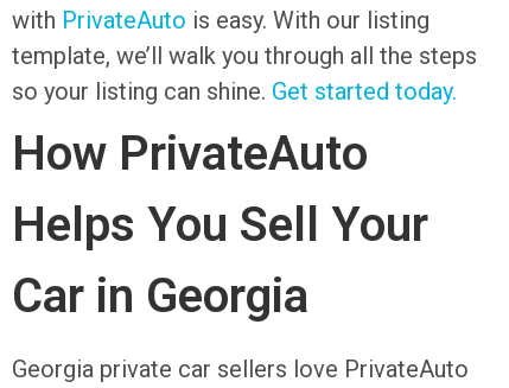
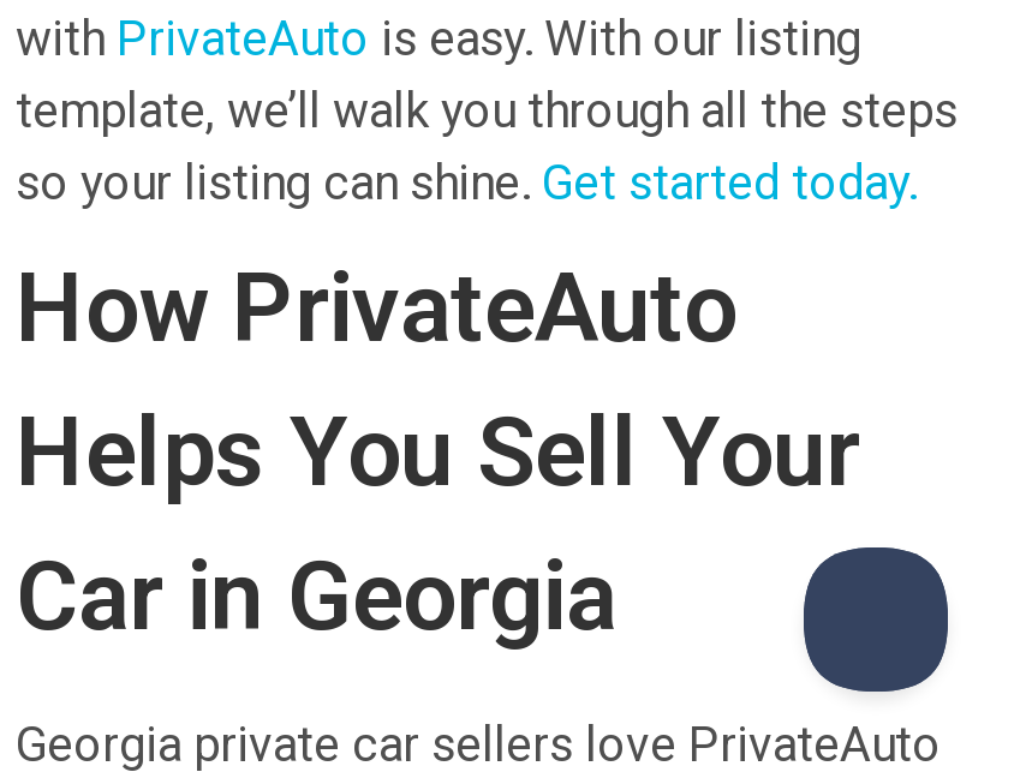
+ [image]
